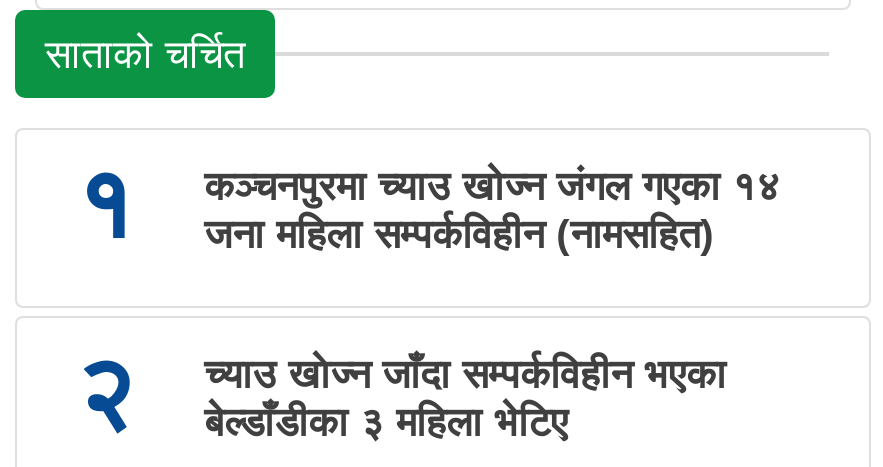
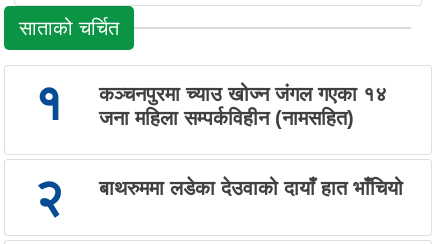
- च्याउ खाेज्न जाँदा सम्पर्कविहीन भएका
- बेल्डाँडीका ३ महिला भेटिए
+ बाथरुममा लडेका देउवाको दायाँ हात भाँचियो
